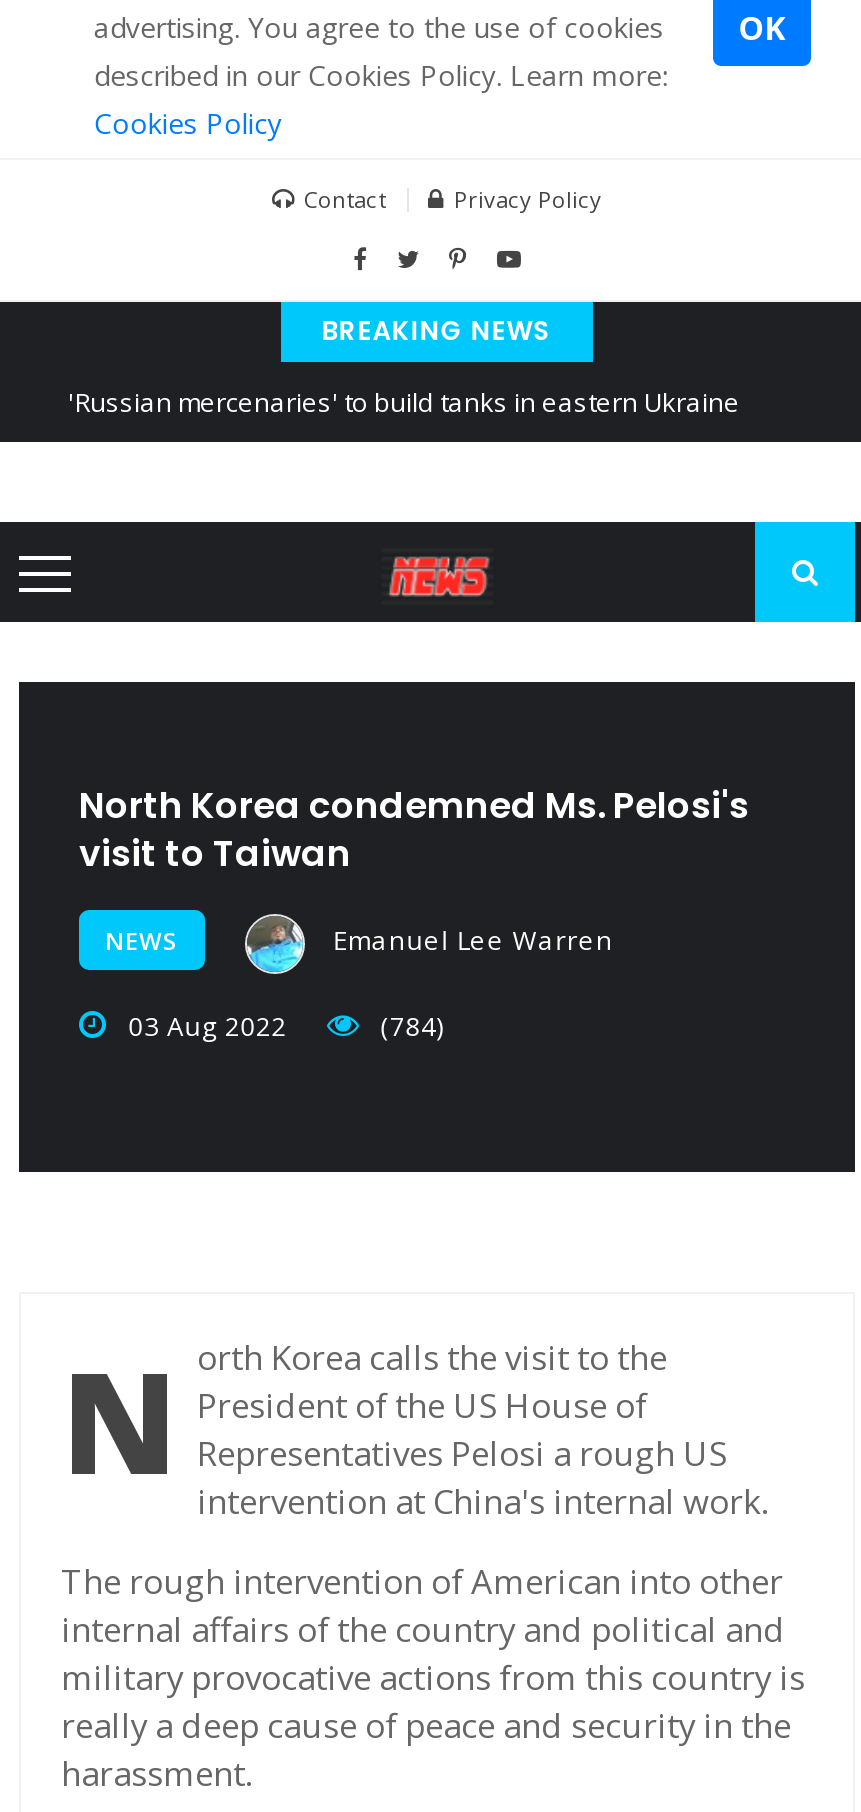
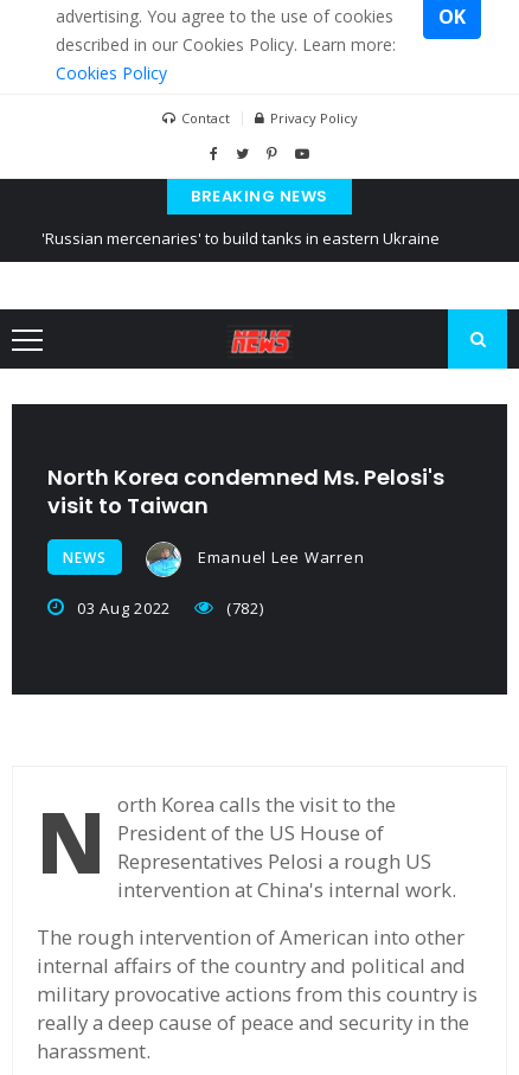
- (784)
+ (782)
